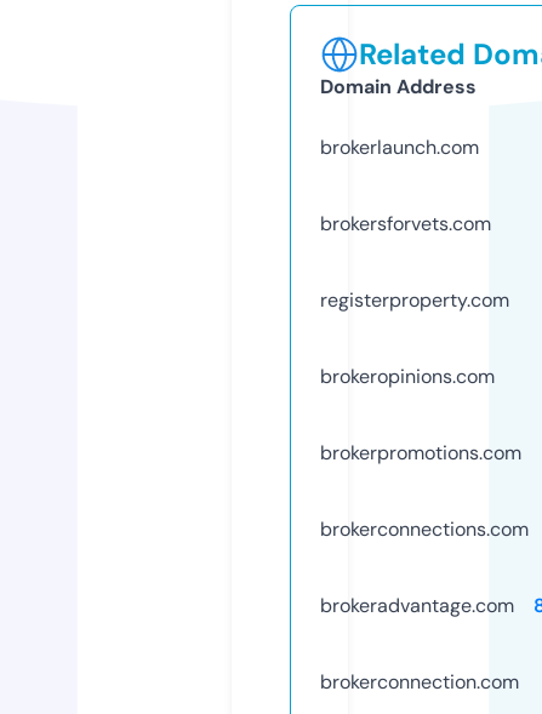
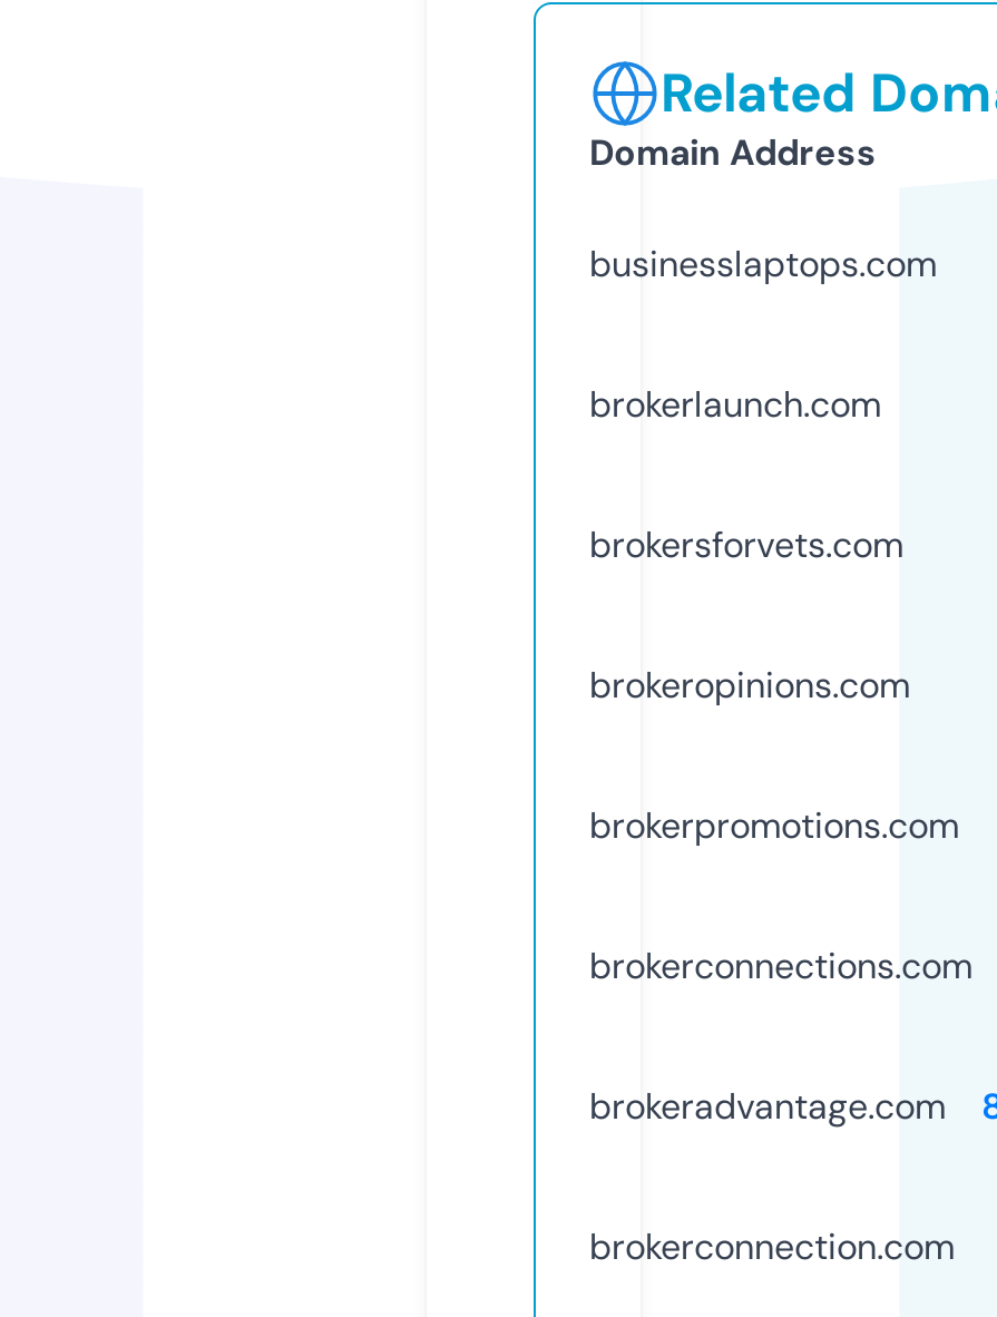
+ businesslaptops.com

moved down: brokerlaunch.com | brokersforvets.com

- registerproperty.com
